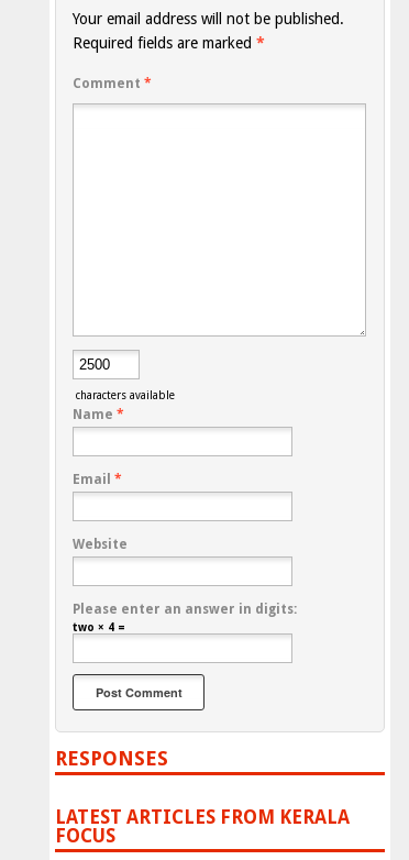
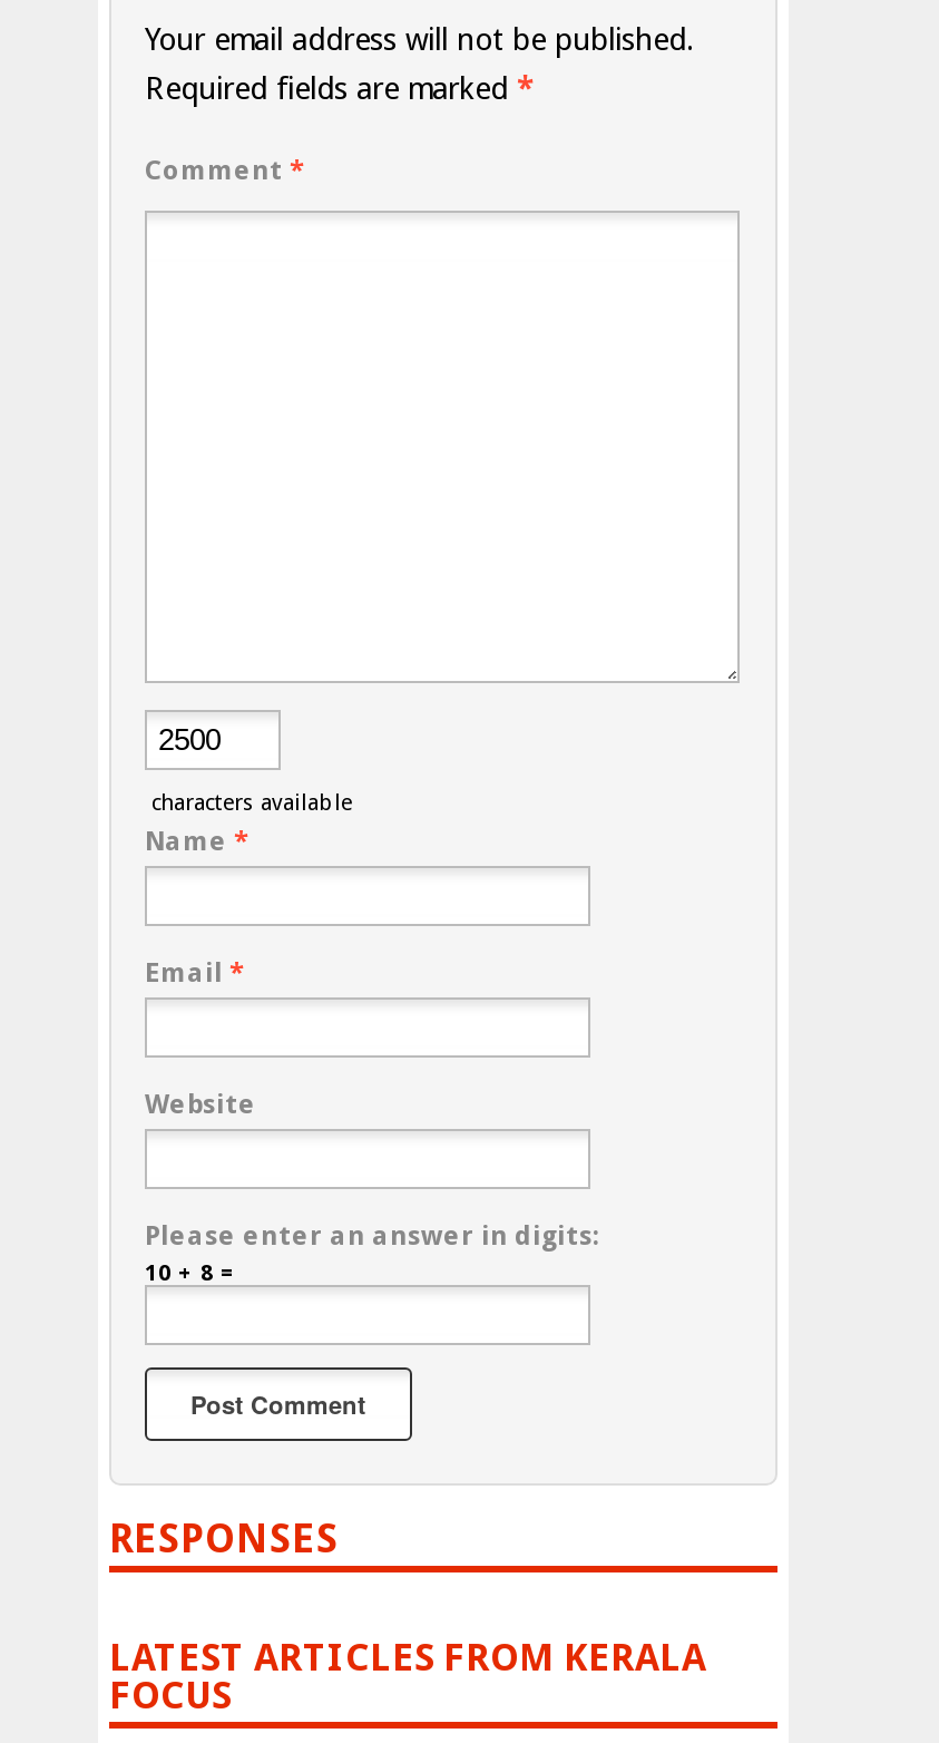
- two × 4 =
+ 10 + 8 =
